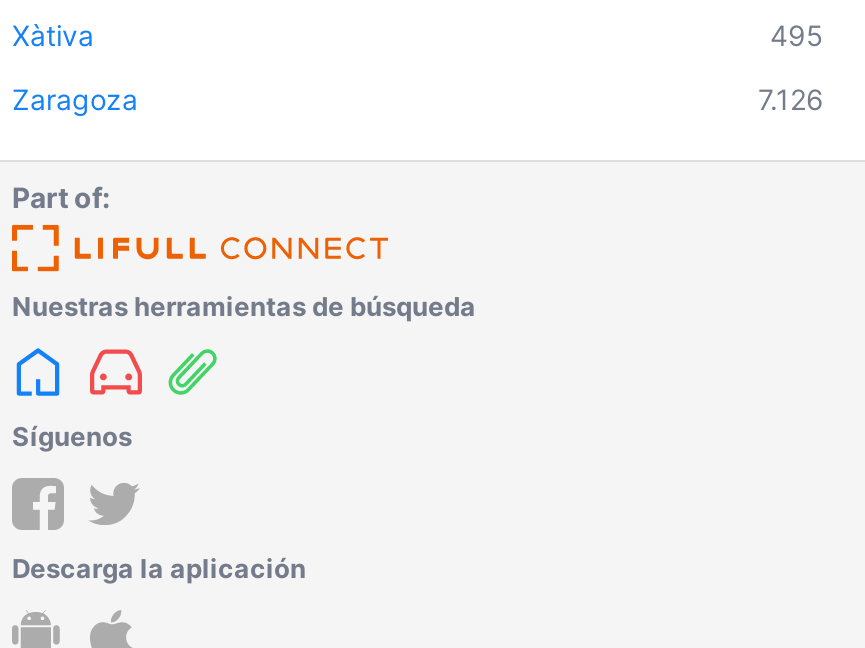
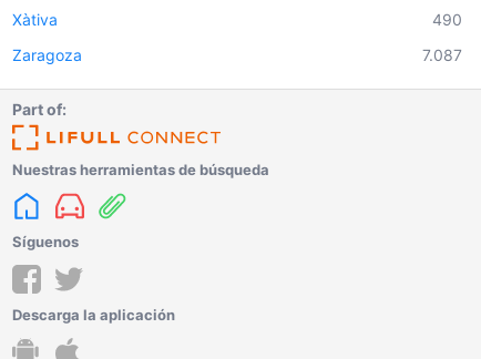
- 495
+ 490

- 7.126
+ 7.087
